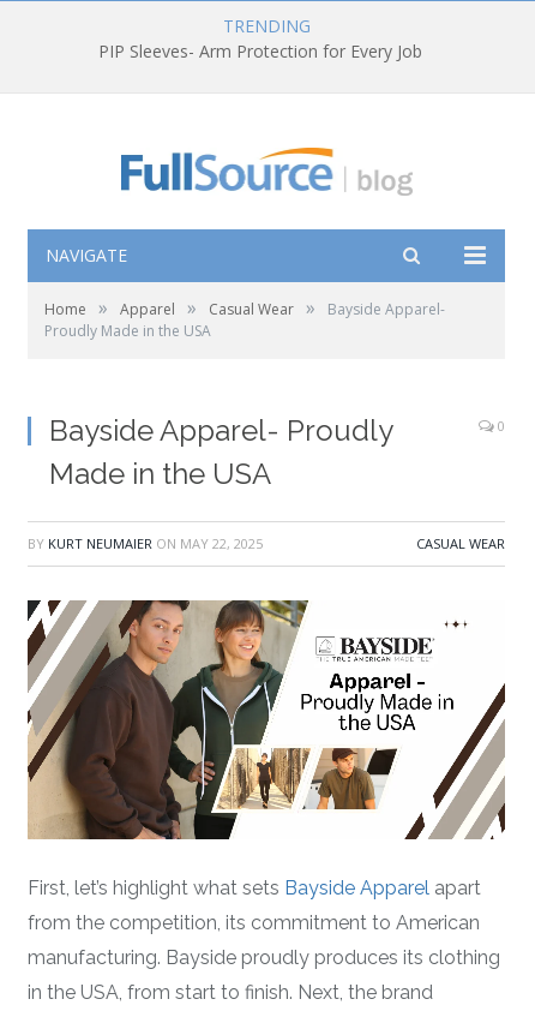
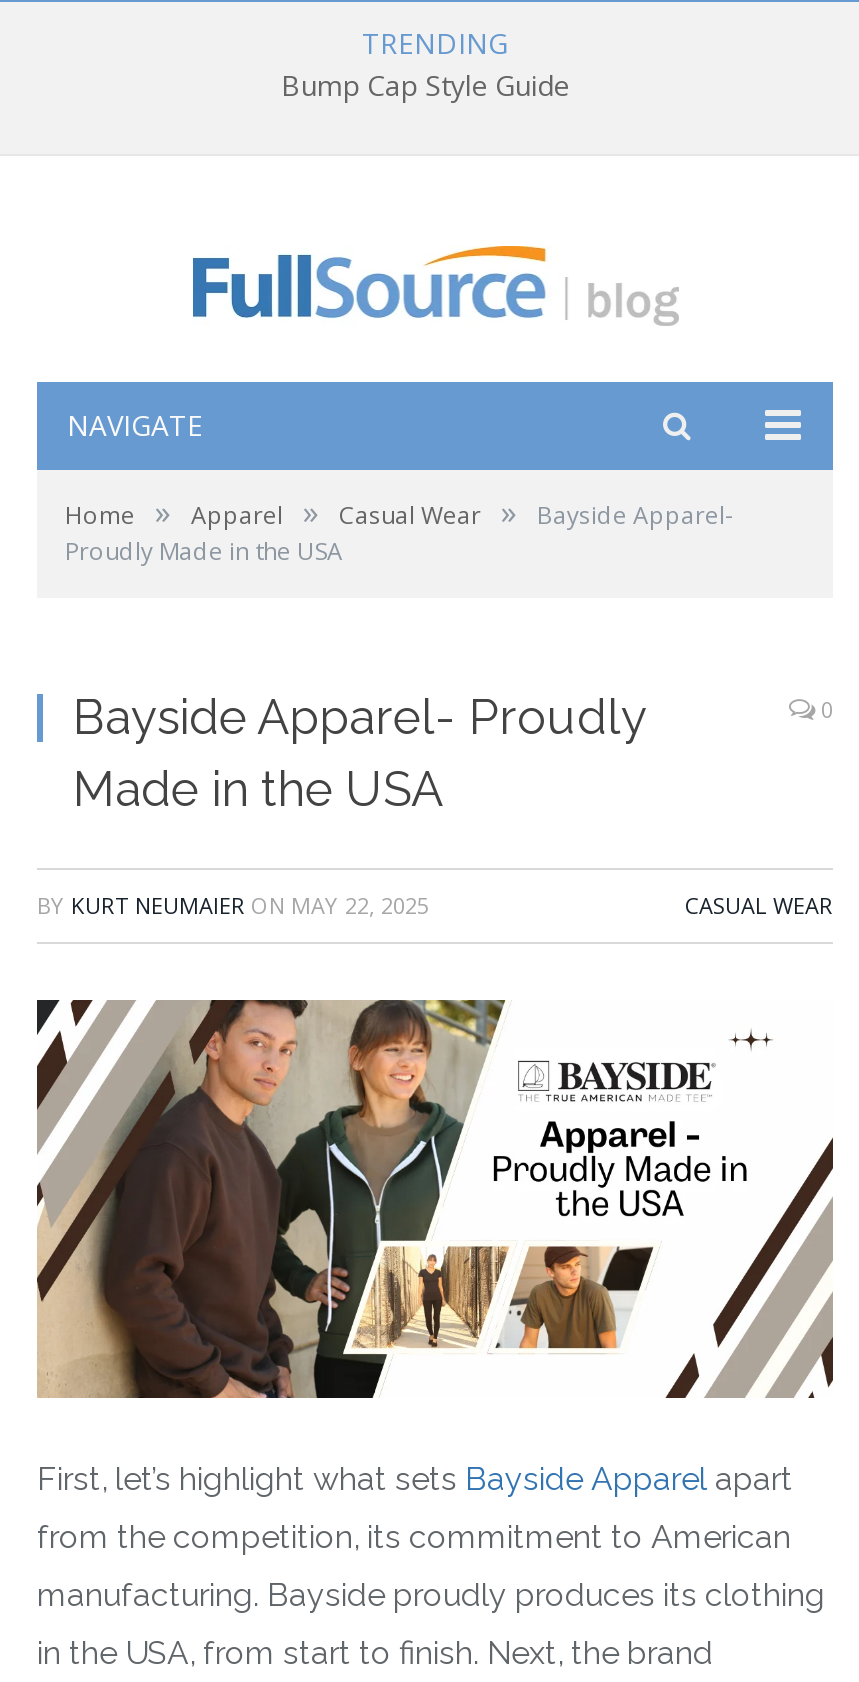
- PIP Sleeves- Arm Protection for Every Job
+ Bump Cap Style Guide
